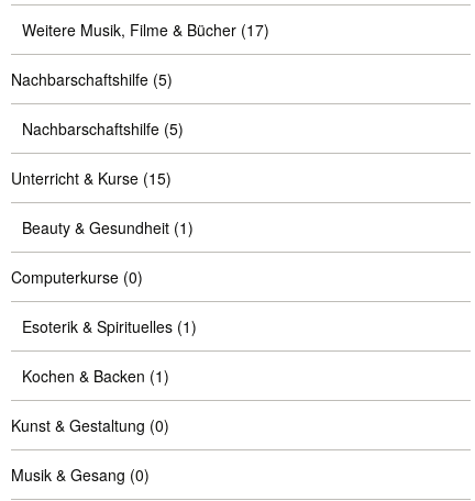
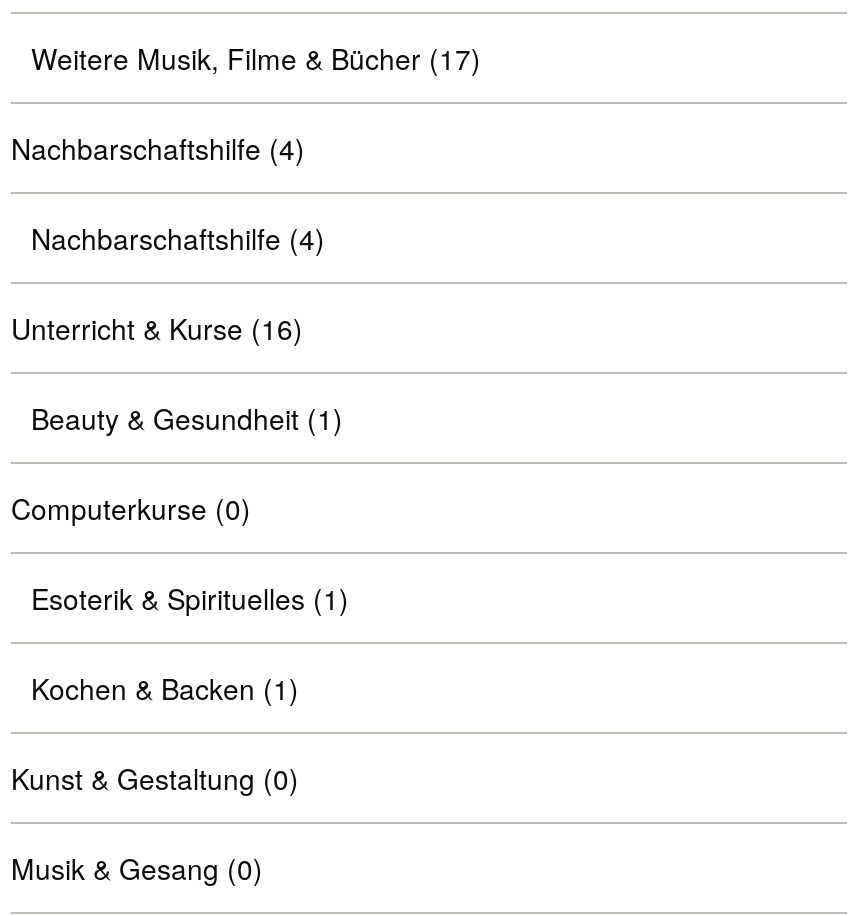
- Nachbarschaftshilfe (5)
+ Nachbarschaftshilfe (4)

- Nachbarschaftshilfe (5)
+ Nachbarschaftshilfe (4)

- Unterricht & Kurse (15)
+ Unterricht & Kurse (16)
